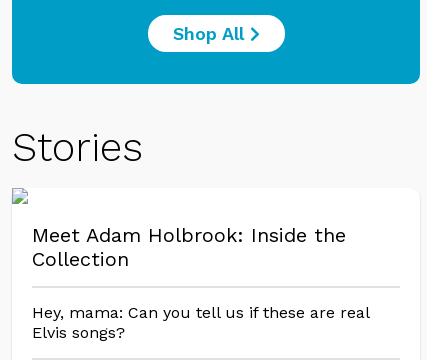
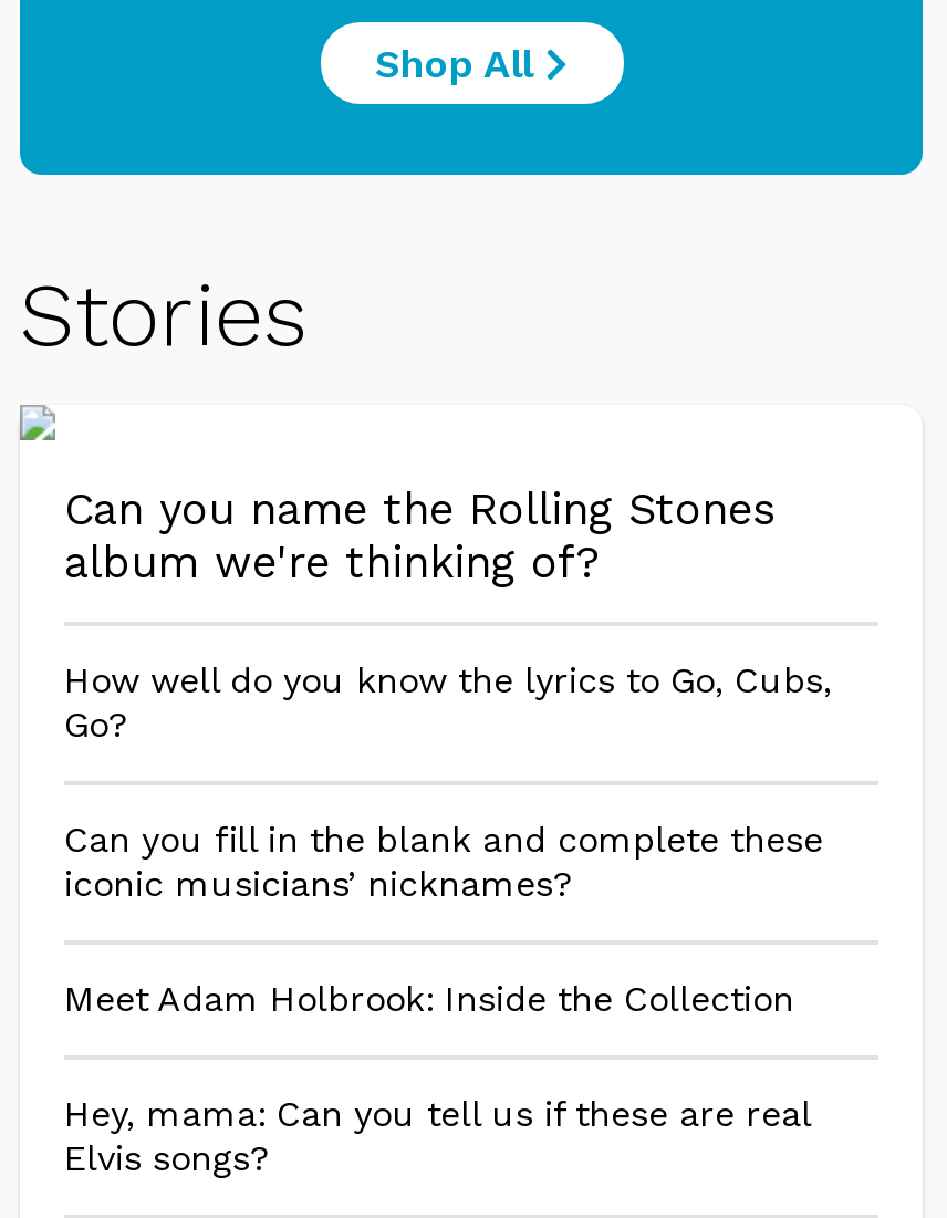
- Meet Adam Holbrook: Inside the
- Collection
+ Can you name the Rolling Stones
+ album we're thinking of?
+ How well do you know the lyrics to Go, Cubs,
+ Go?
+ Can you fill in the blank and complete these
+ iconic musicians’ nicknames?
+ Meet Adam Holbrook: Inside the Collection
